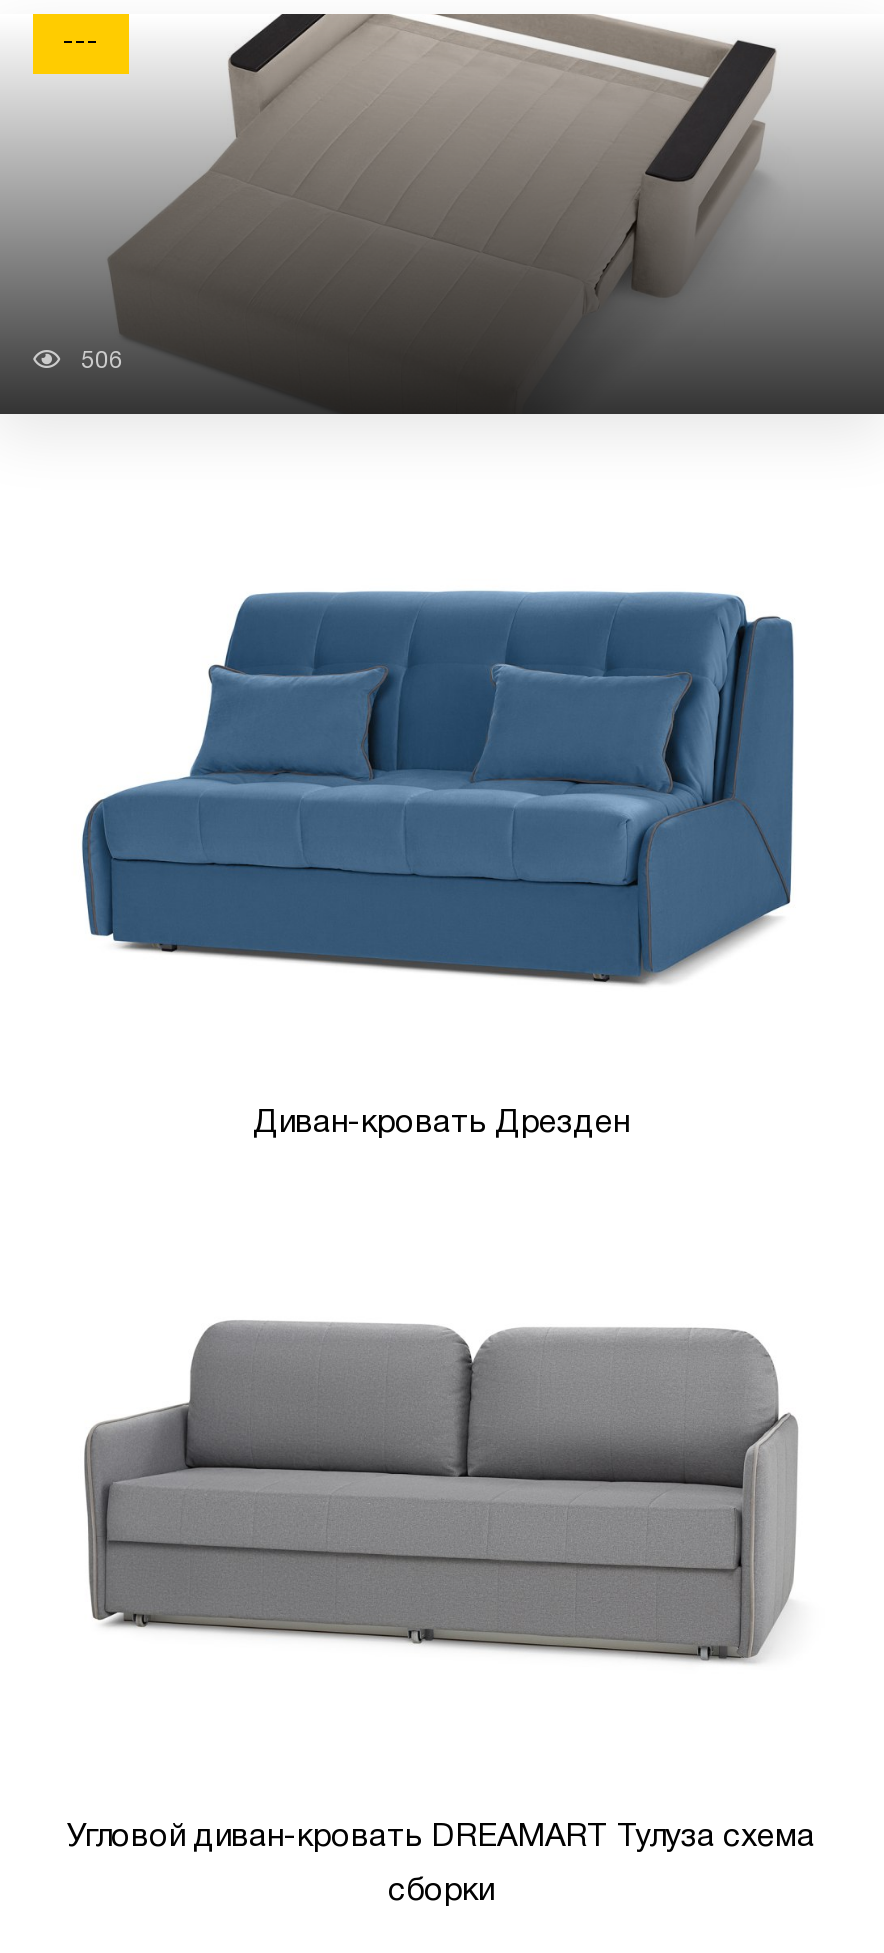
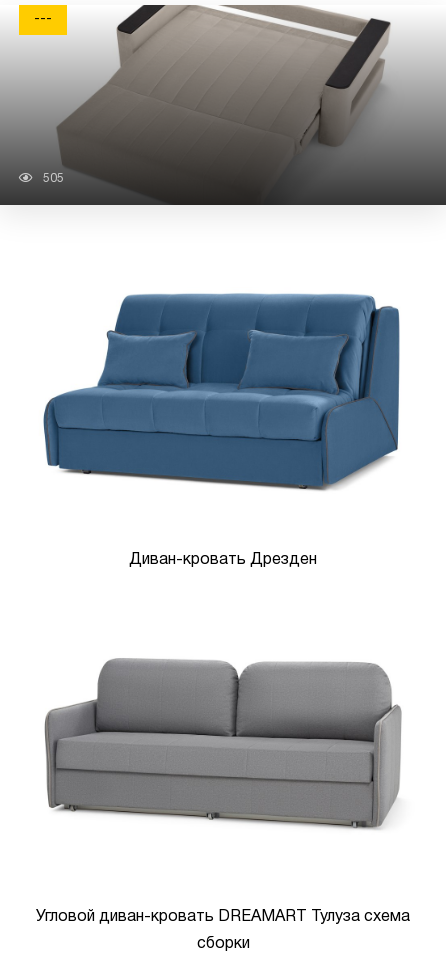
- 506
+ 505
